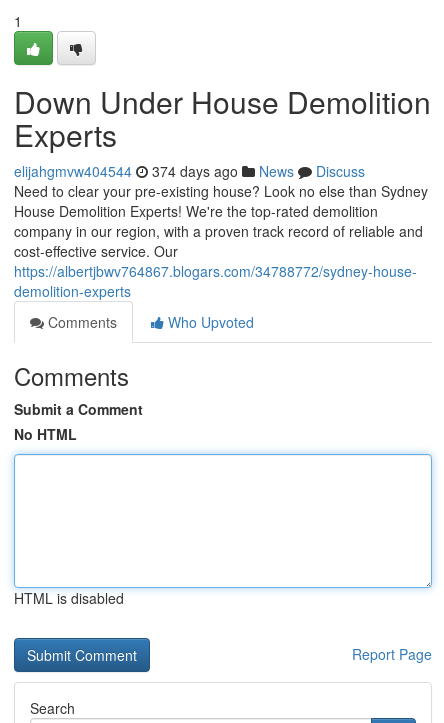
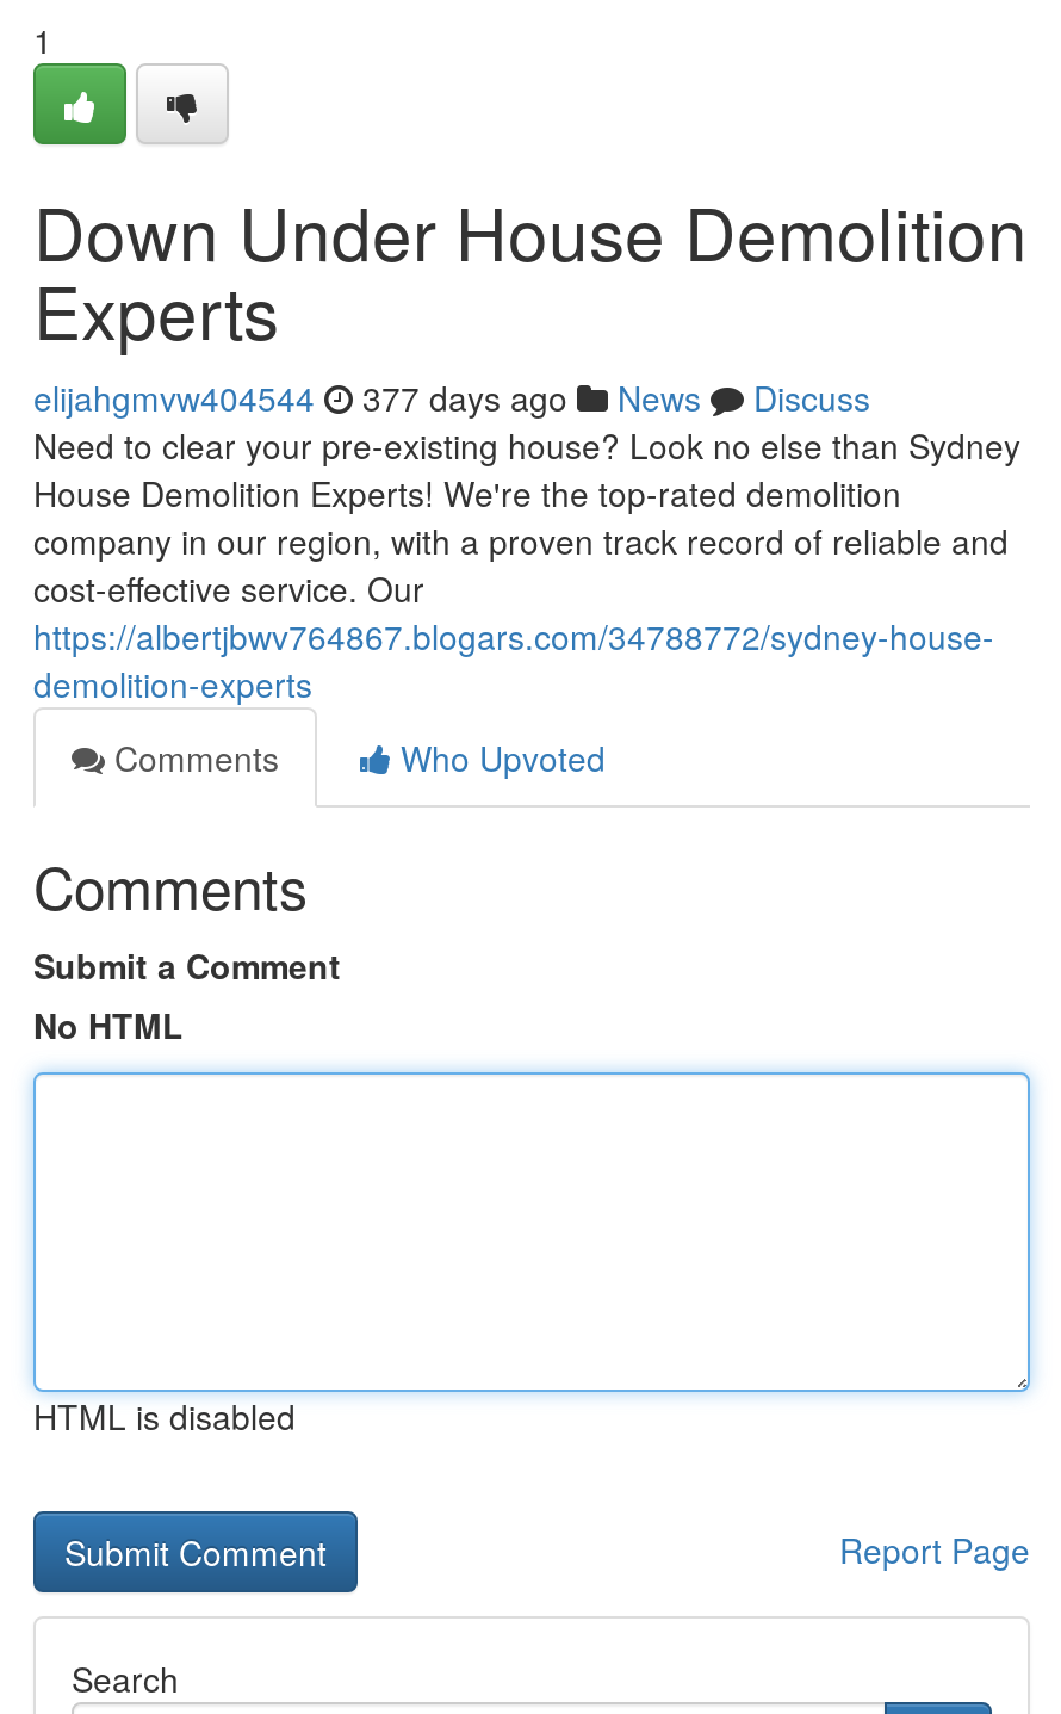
- elijahgmvw404544 374 days ago News Discuss
+ elijahgmvw404544 377 days ago News Discuss
